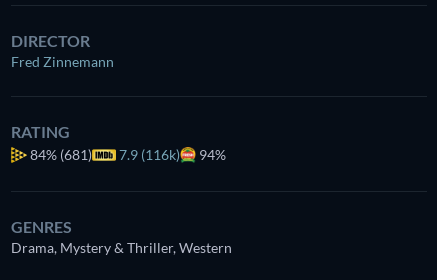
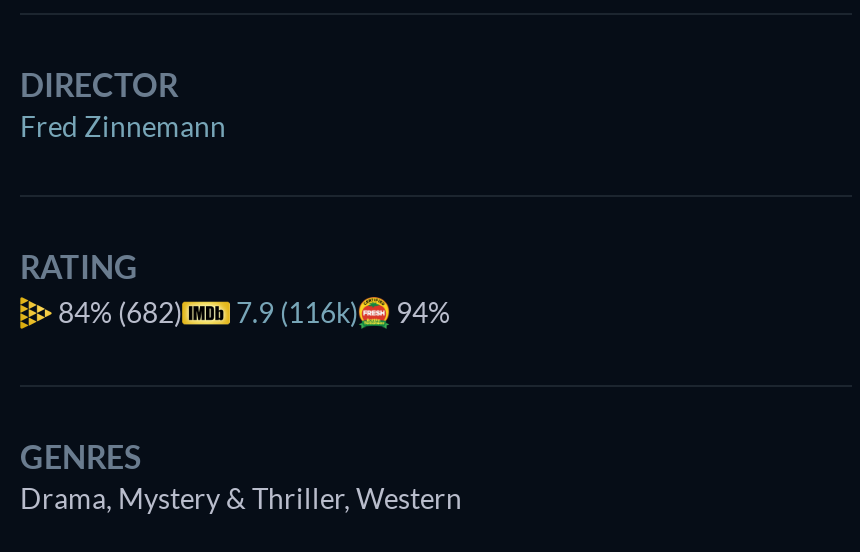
- 84% (681) 7.9 (116k) 94%
+ 84% (682) 7.9 (116k) 94%
